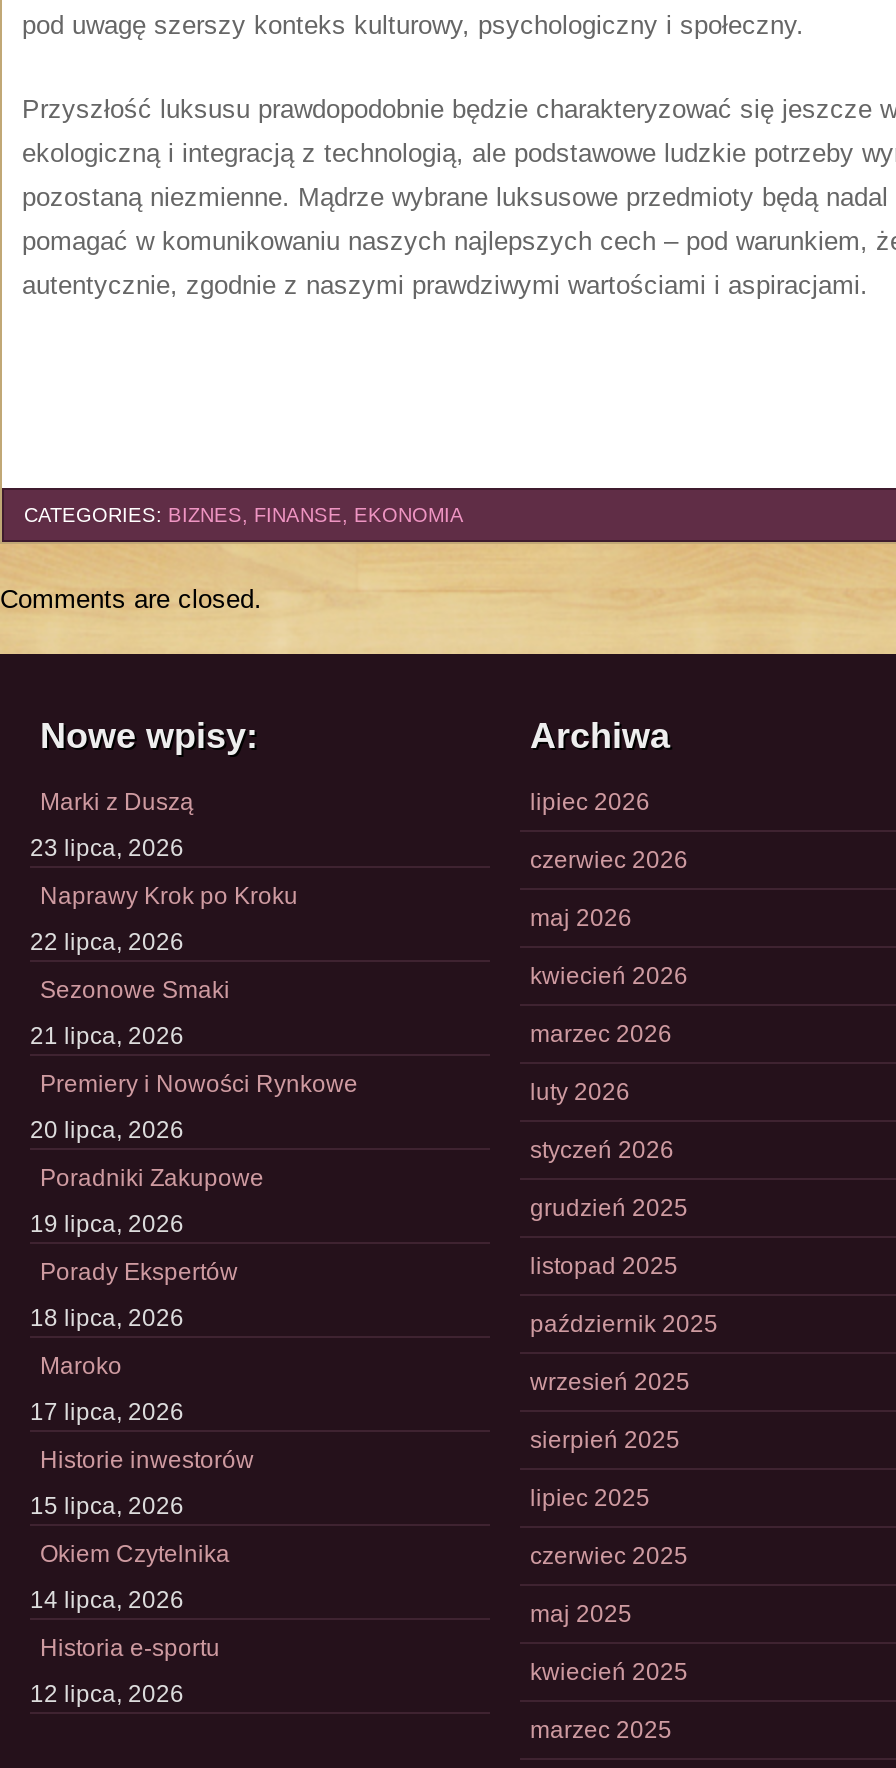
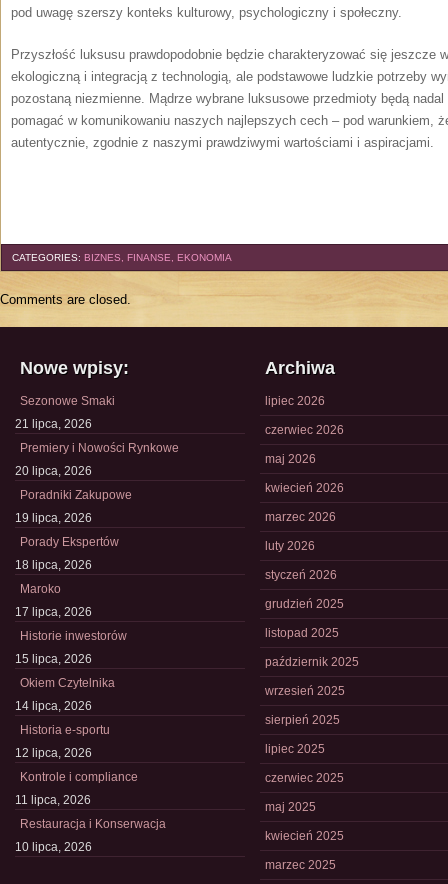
- Marki z Duszą
- 23 lipca, 2026
- Naprawy Krok po Kroku
- 22 lipca, 2026

moved up: Sezonowe Smaki | 21 lipca, 2026 | Premiery i Nowości Rynkowe | ... | Historia e-sportu | 12 lipca, 2026

+ Kontrole i compliance
+ 11 lipca, 2026
+ Restauracja i Konserwacja
+ 10 lipca, 2026
